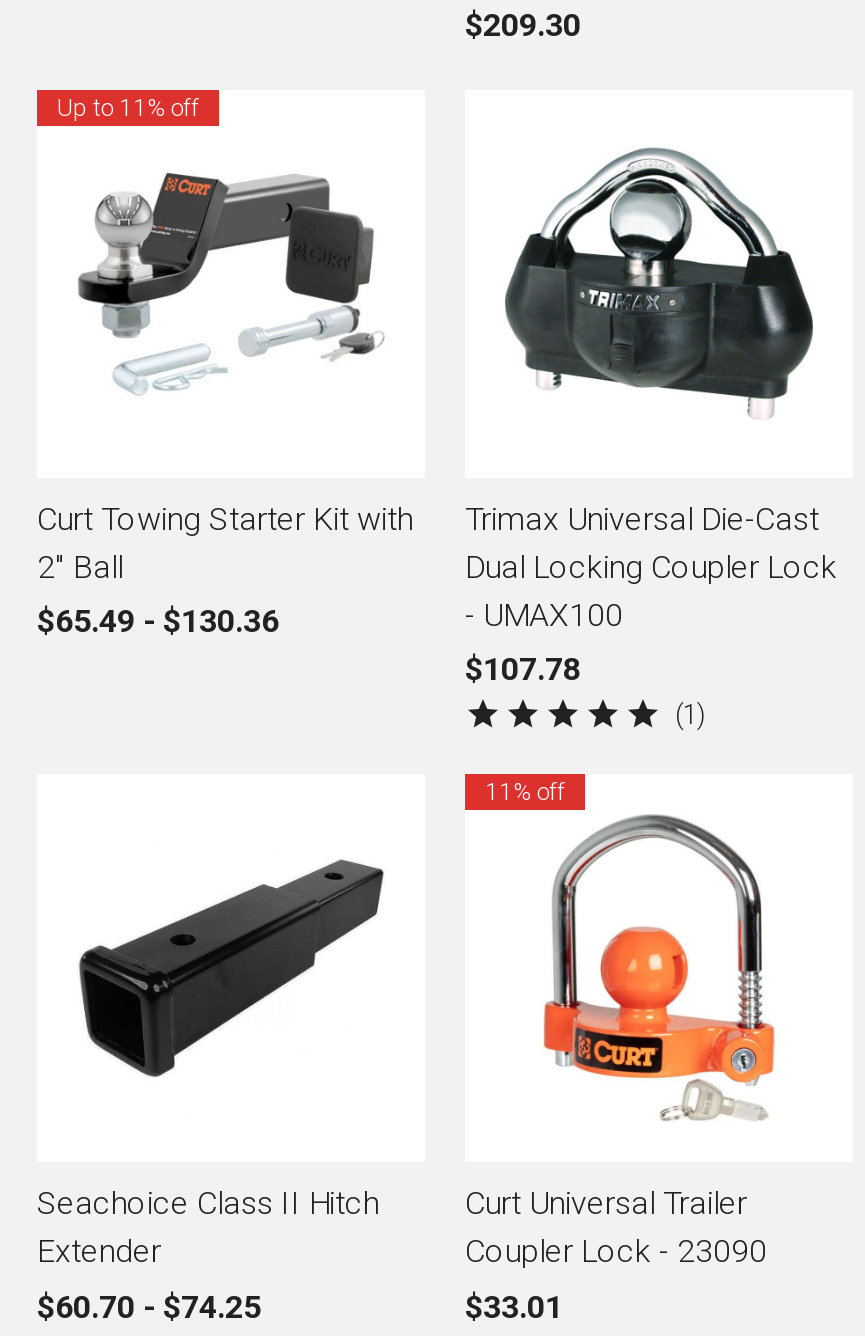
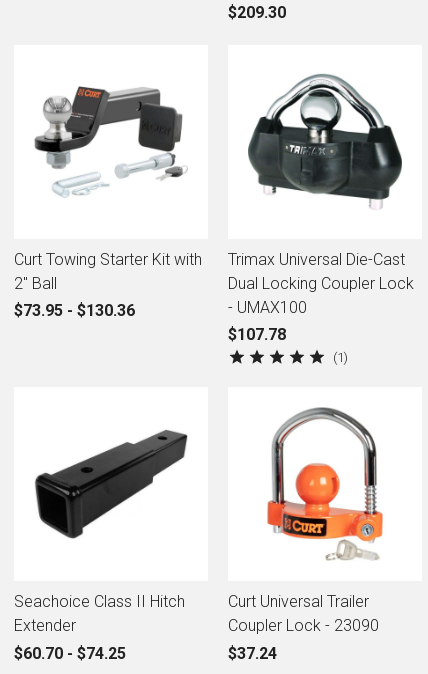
- Up to 11% off

- $65.49 - $130.36
+ $73.95 - $130.36

- 11% off

- $33.01
+ $37.24
